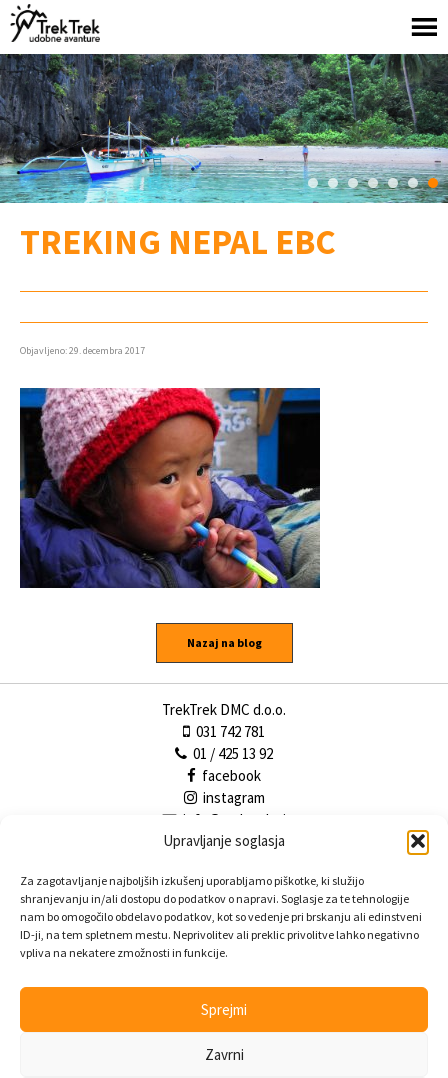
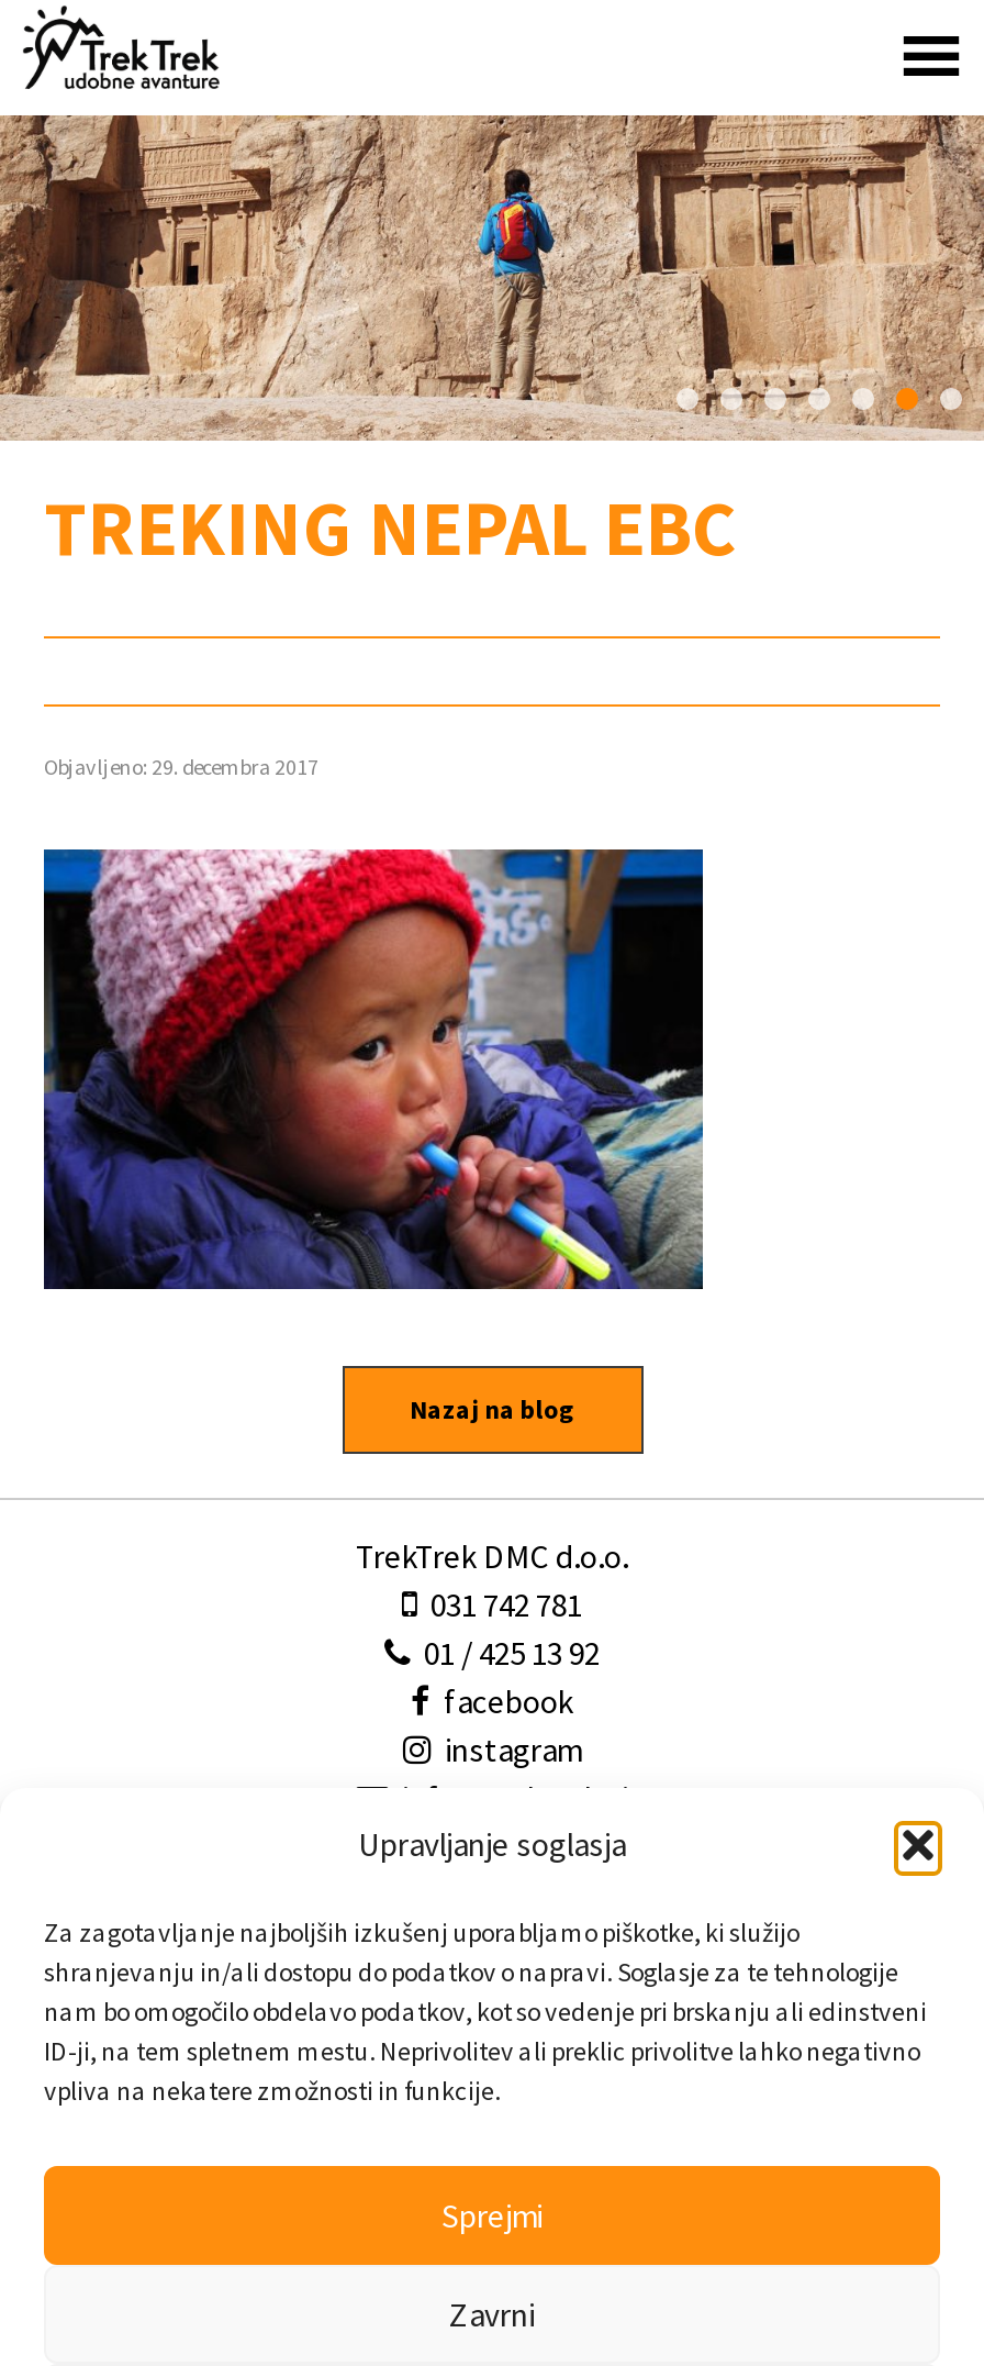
- [image]
+ [image]
